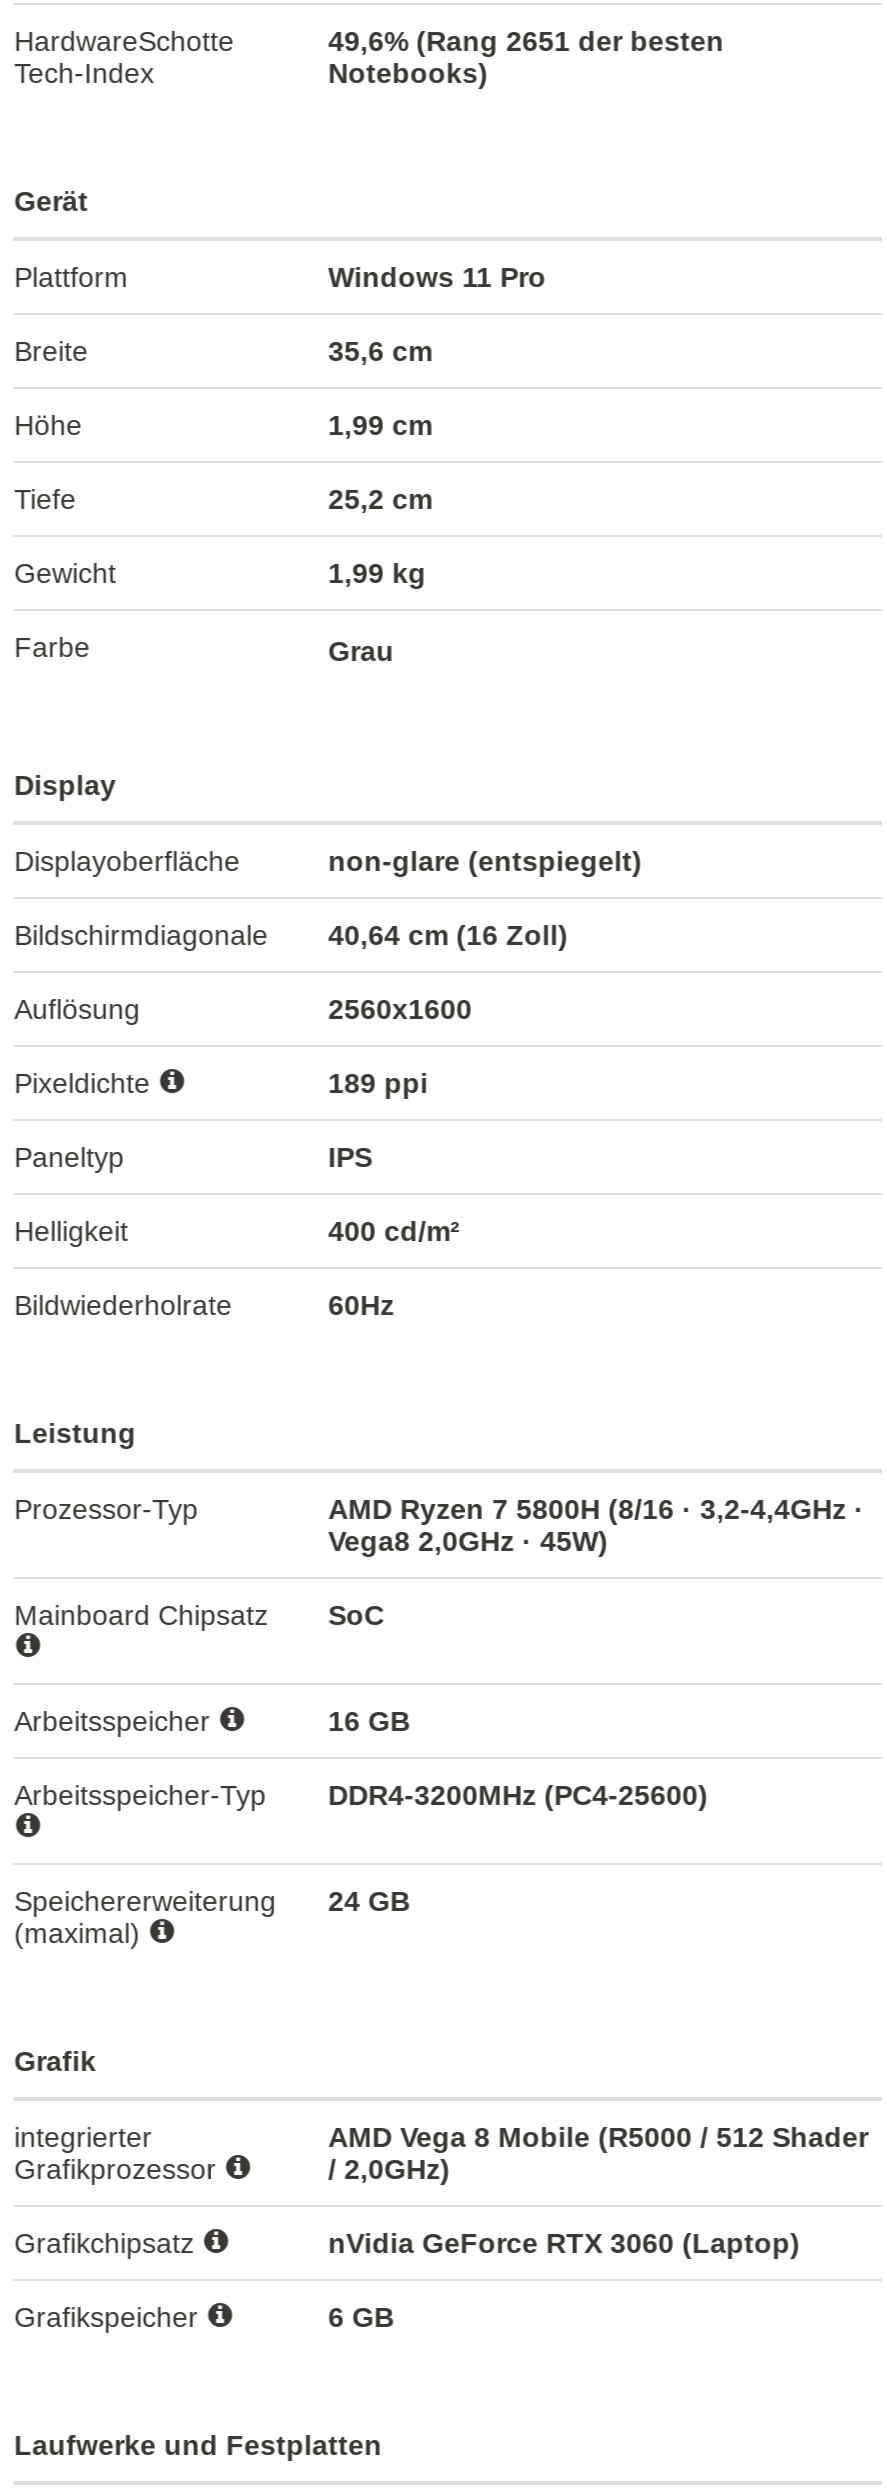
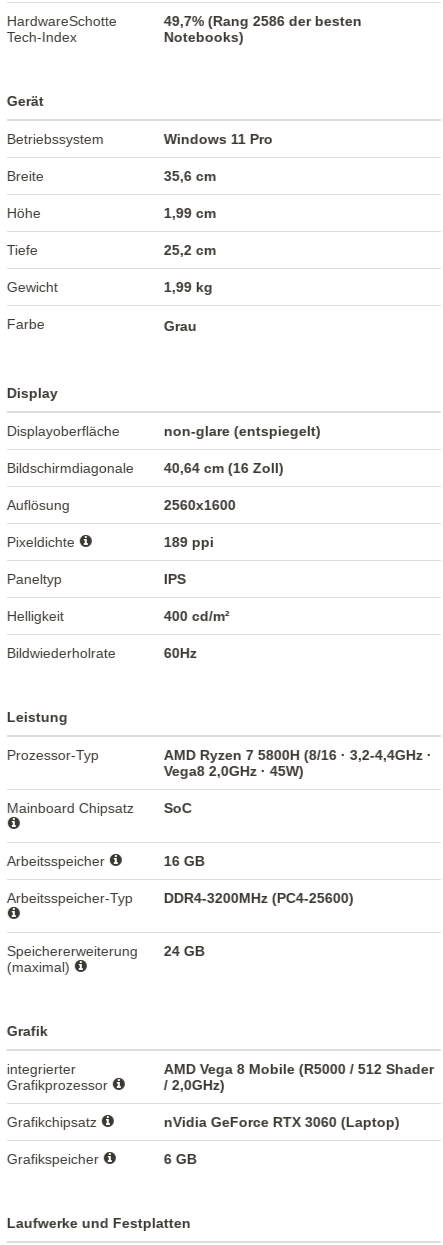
- 49,6% (Rang 2651 der besten
+ 49,7% (Rang 2586 der besten

- Plattform
+ Betriebssystem
